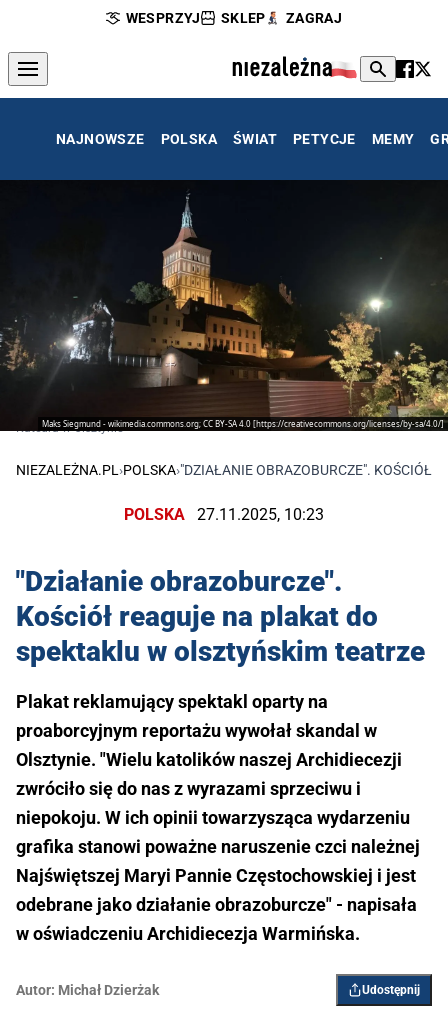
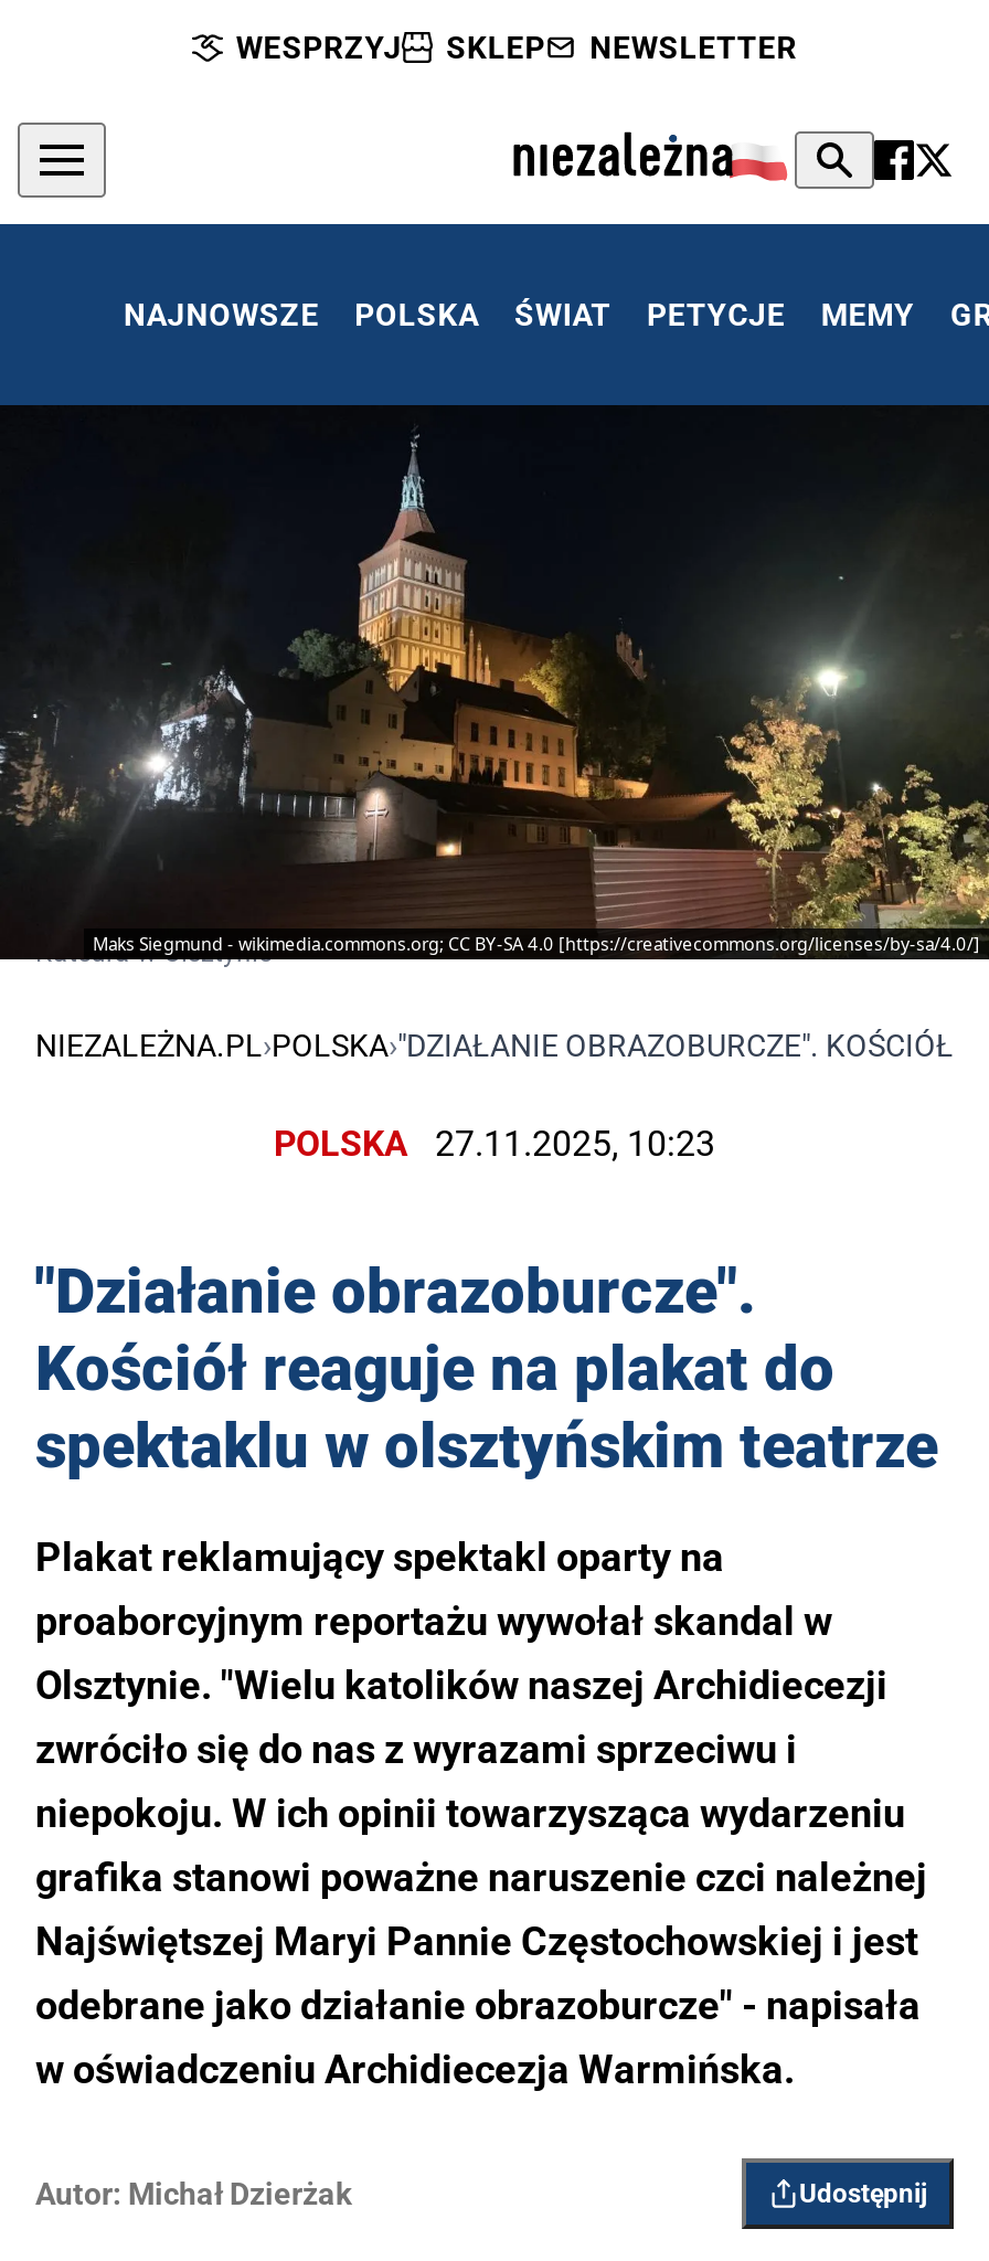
- ZAGRAJ
+ NEWSLETTER
